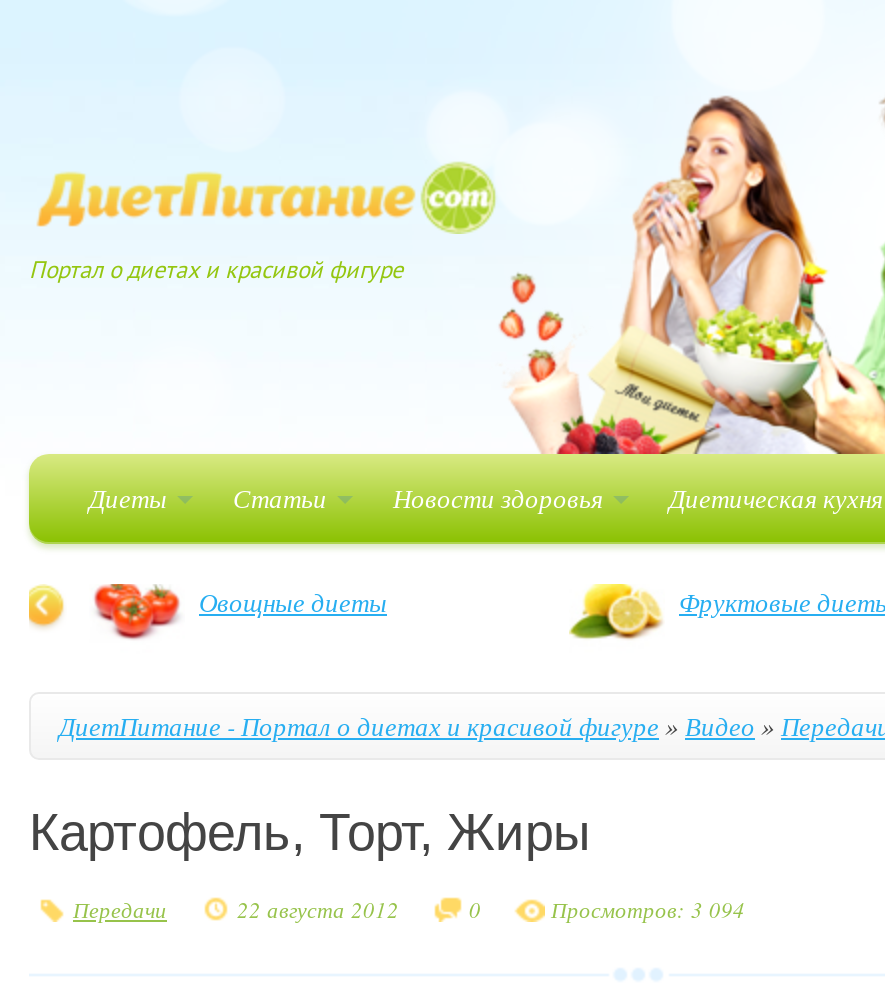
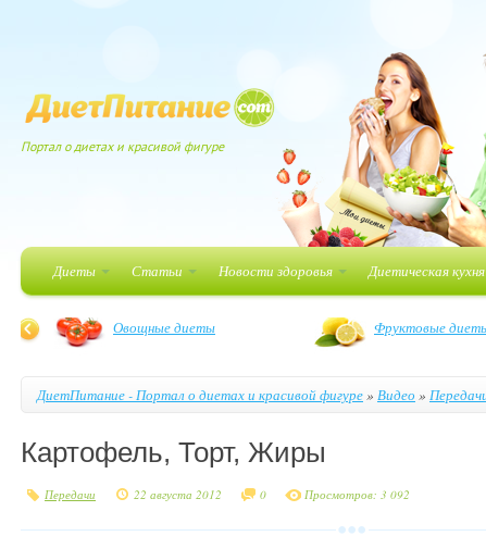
- Просмотров: 3 094
+ Просмотров: 3 092
